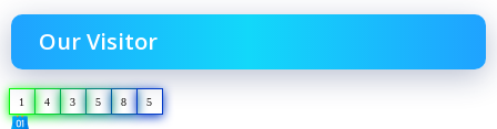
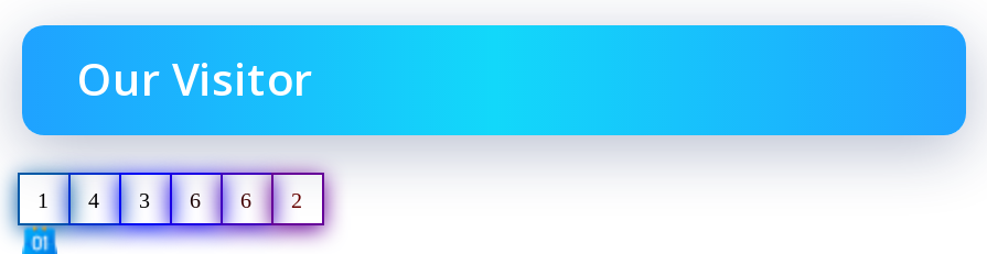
- 5
+ 6

- 8
+ 6

- 5
+ 2
